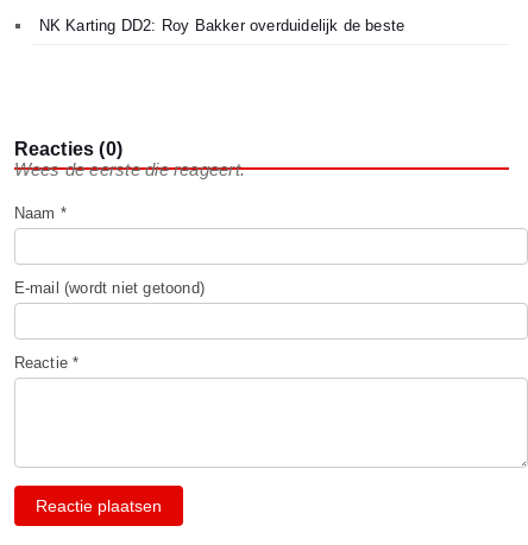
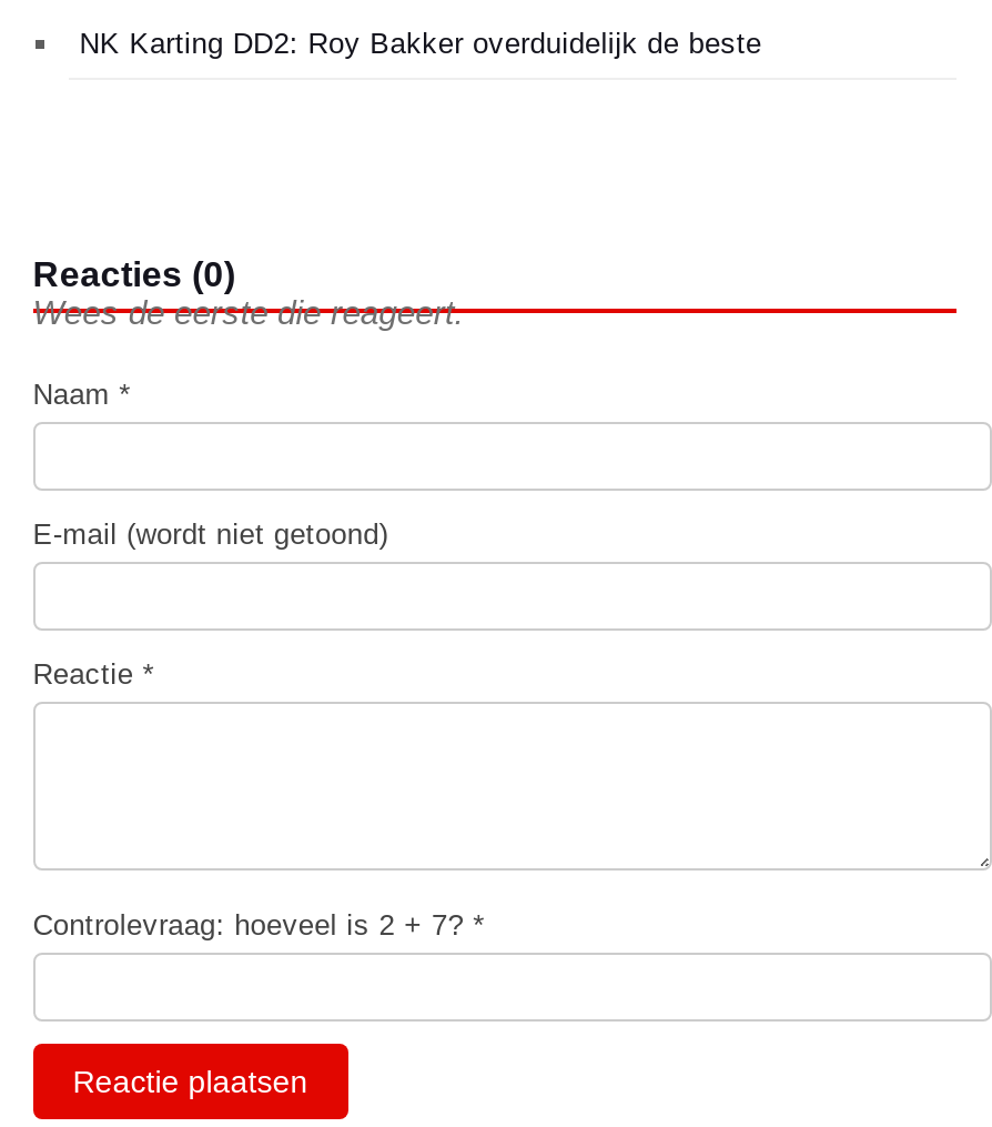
+ Controlevraag: hoeveel is 2 + 7? *
